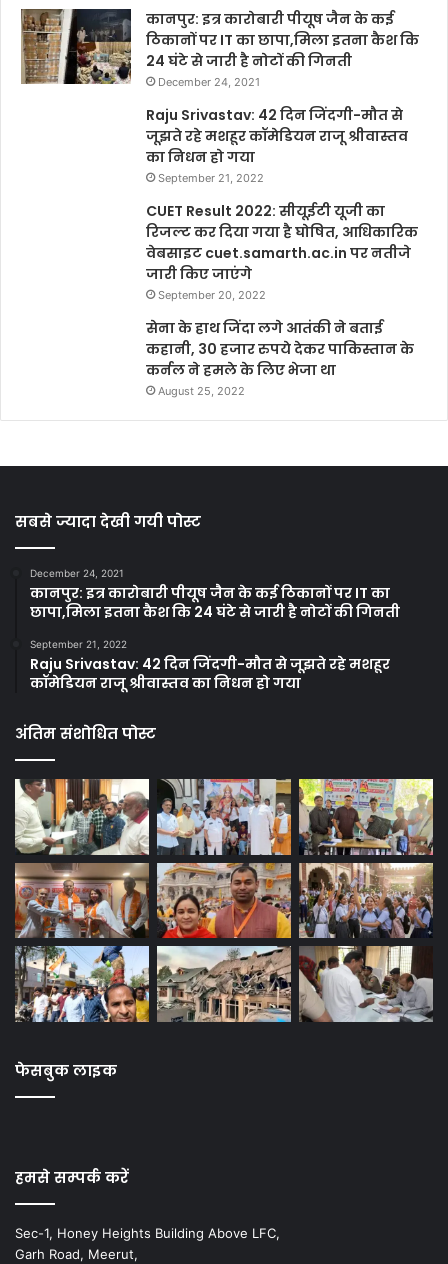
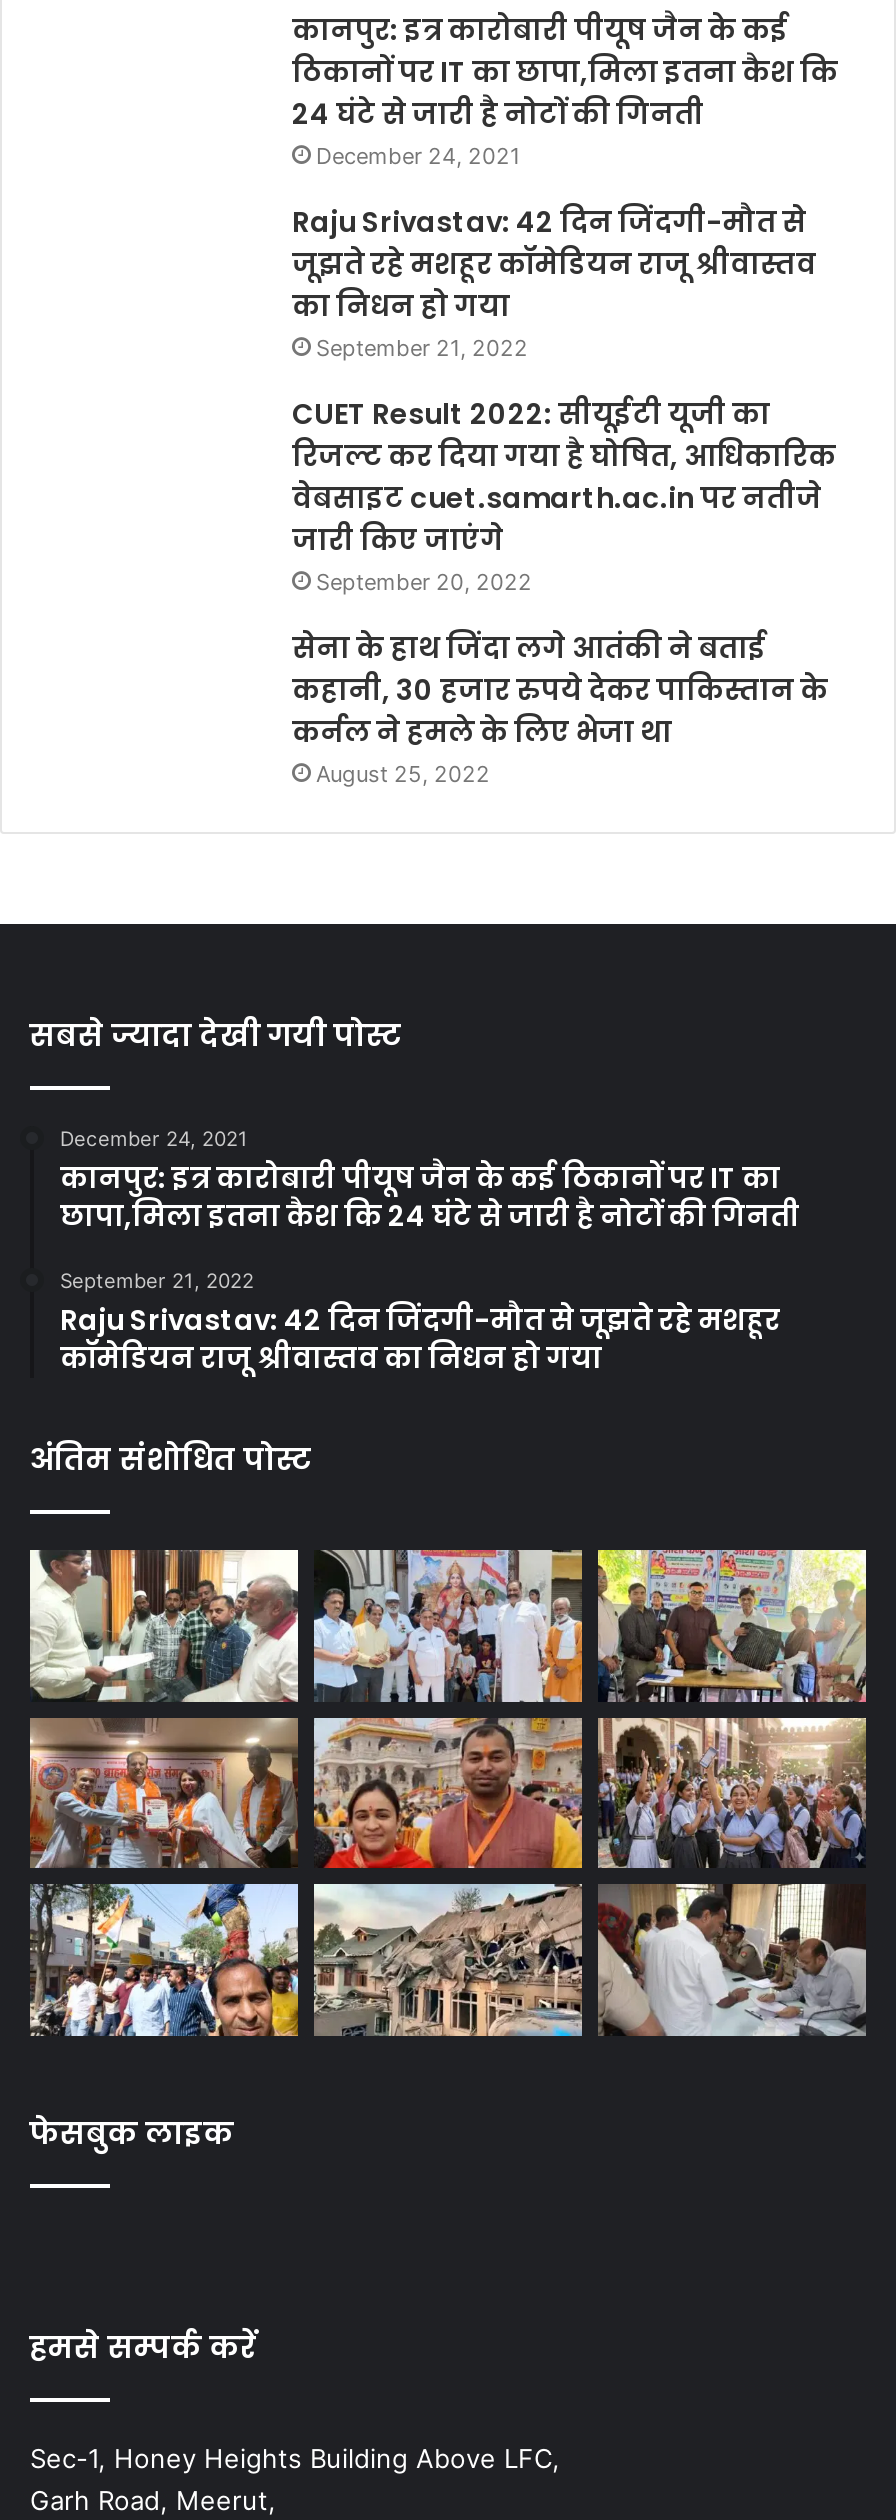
- [image]
